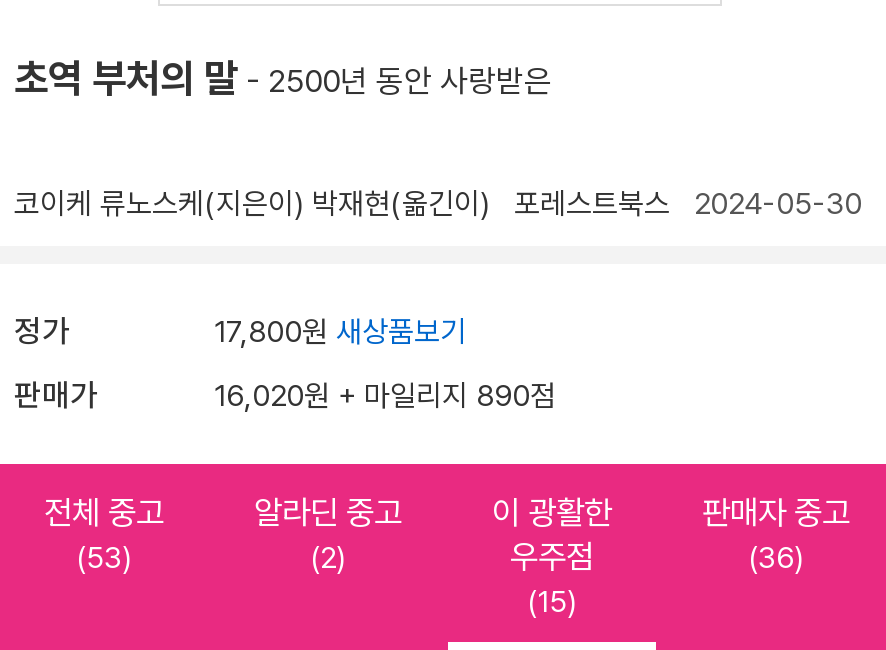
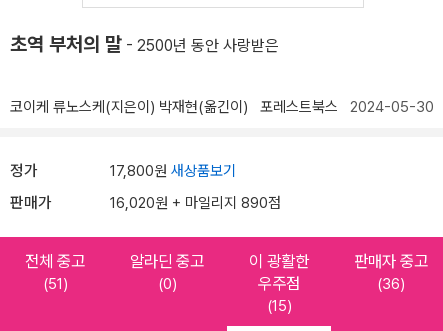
- (53)
+ (51)

- (2)
+ (0)
